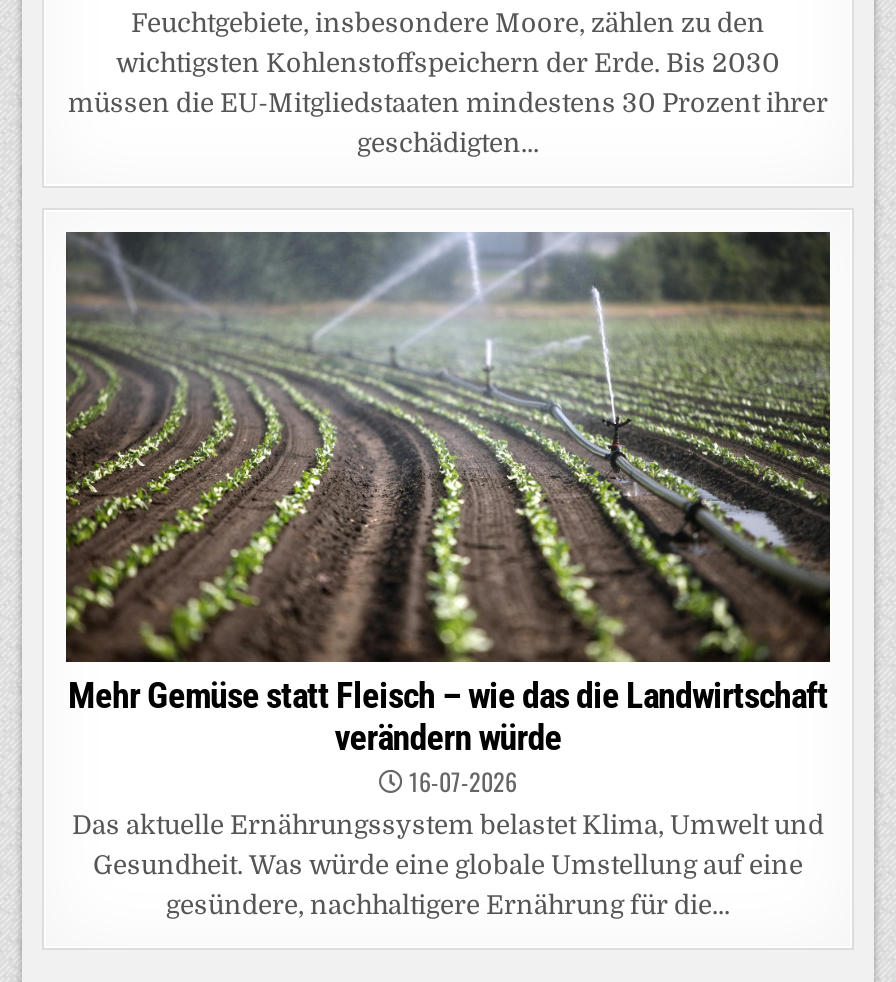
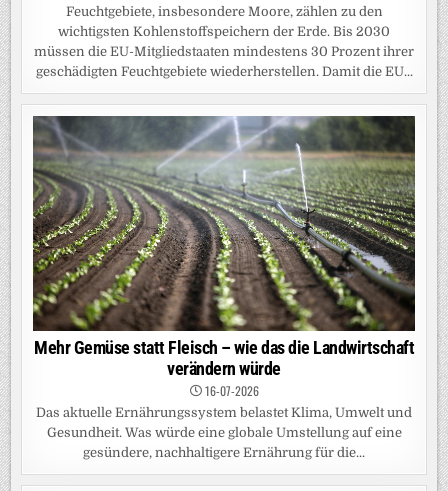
- geschädigten...
+ geschädigten Feuchtgebiete wiederherstellen. Damit die EU...
